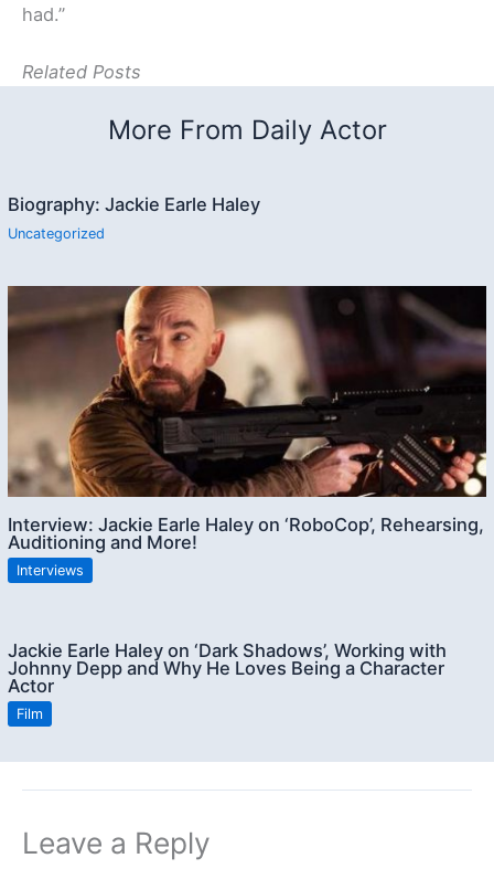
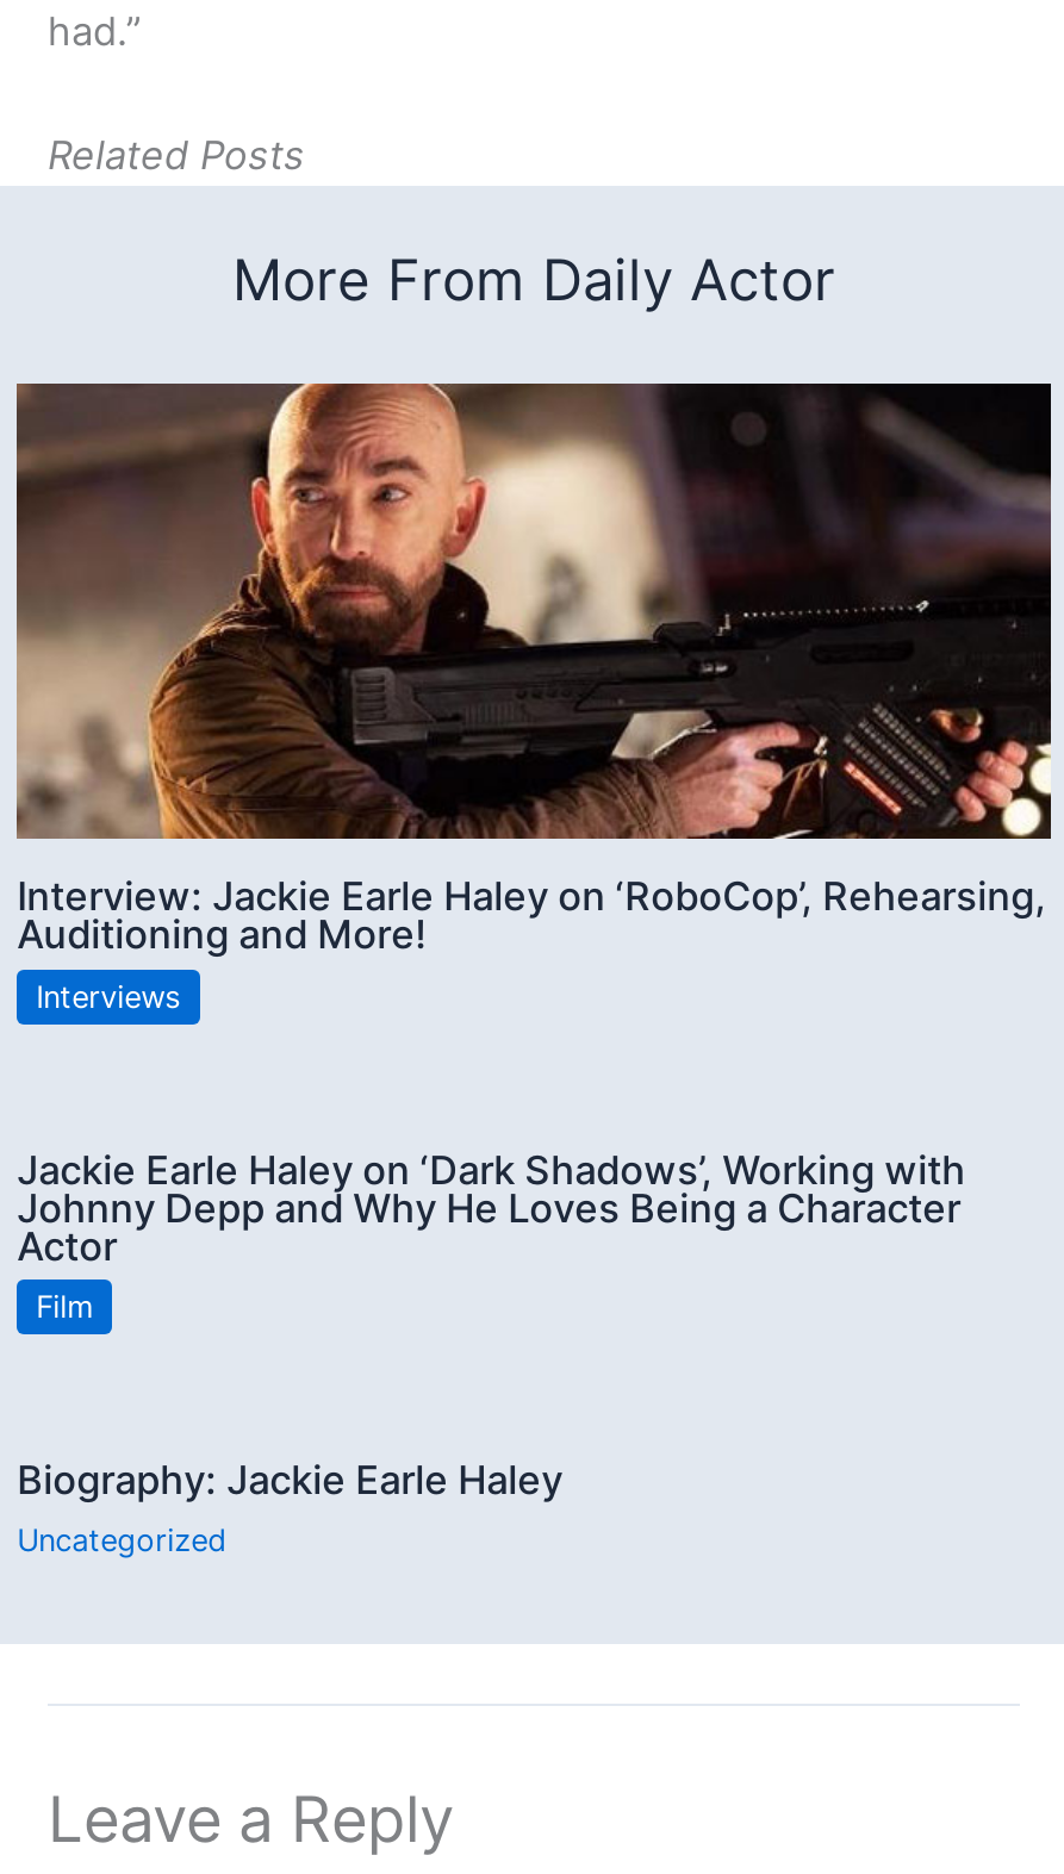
moved down: Biography: Jackie Earle Haley | Uncategorized

moved up: [image] | Interview: Jackie Earle Haley on ‘RoboCop’, Rehearsing, | Auditioning and More! | Interviews | Jackie Earle Haley on ‘Dark Shadows’, Working with | Johnny Depp and Why He Loves Being a Character | Actor | Film
